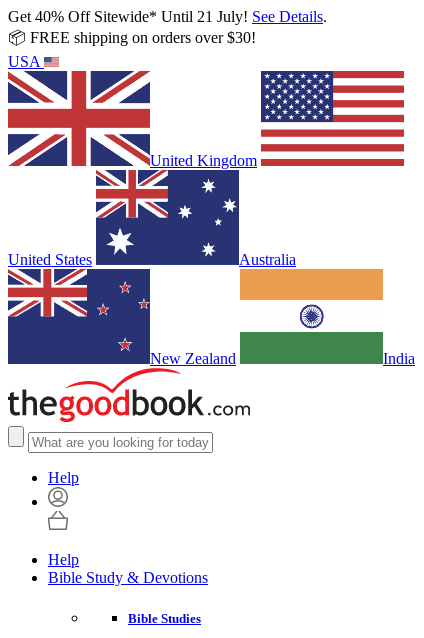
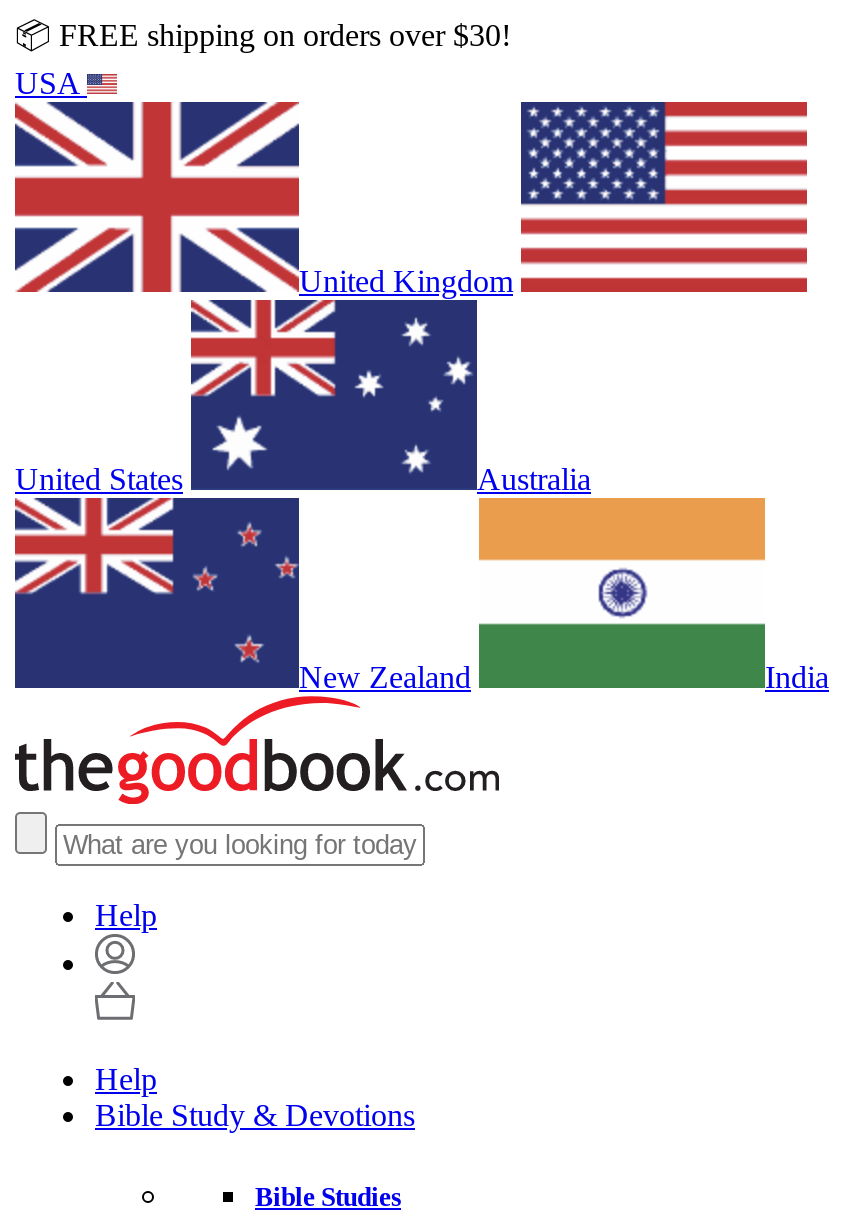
- Get 40% Off Sitewide* Until 21 July! See Details.
